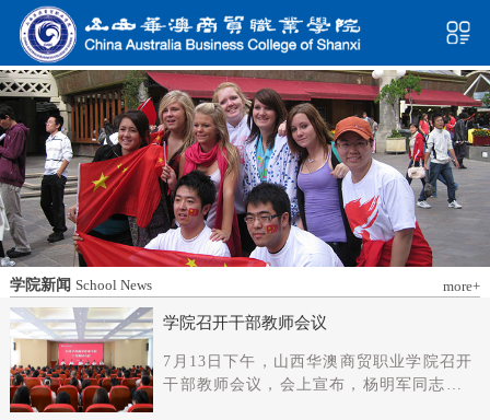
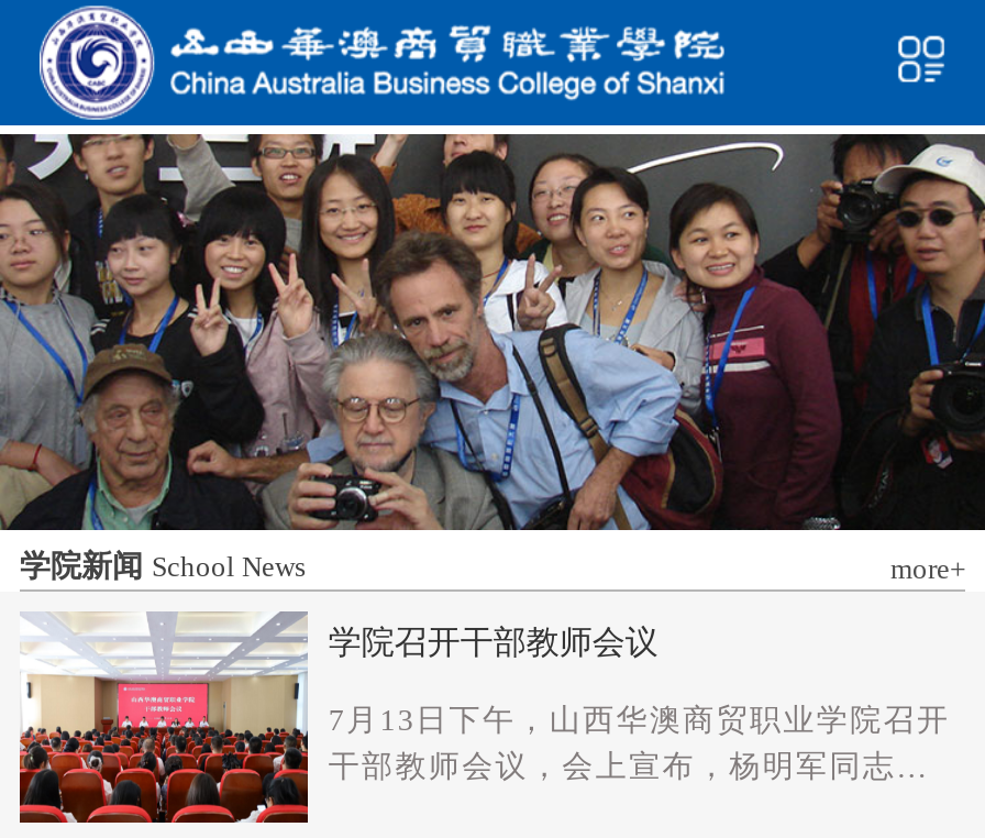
- [image]
+ [image]
